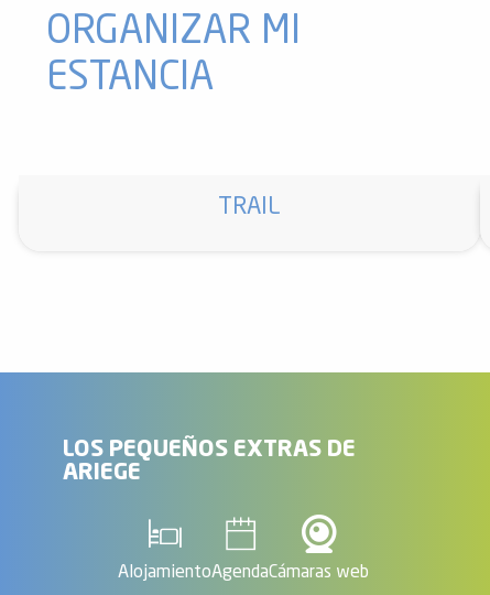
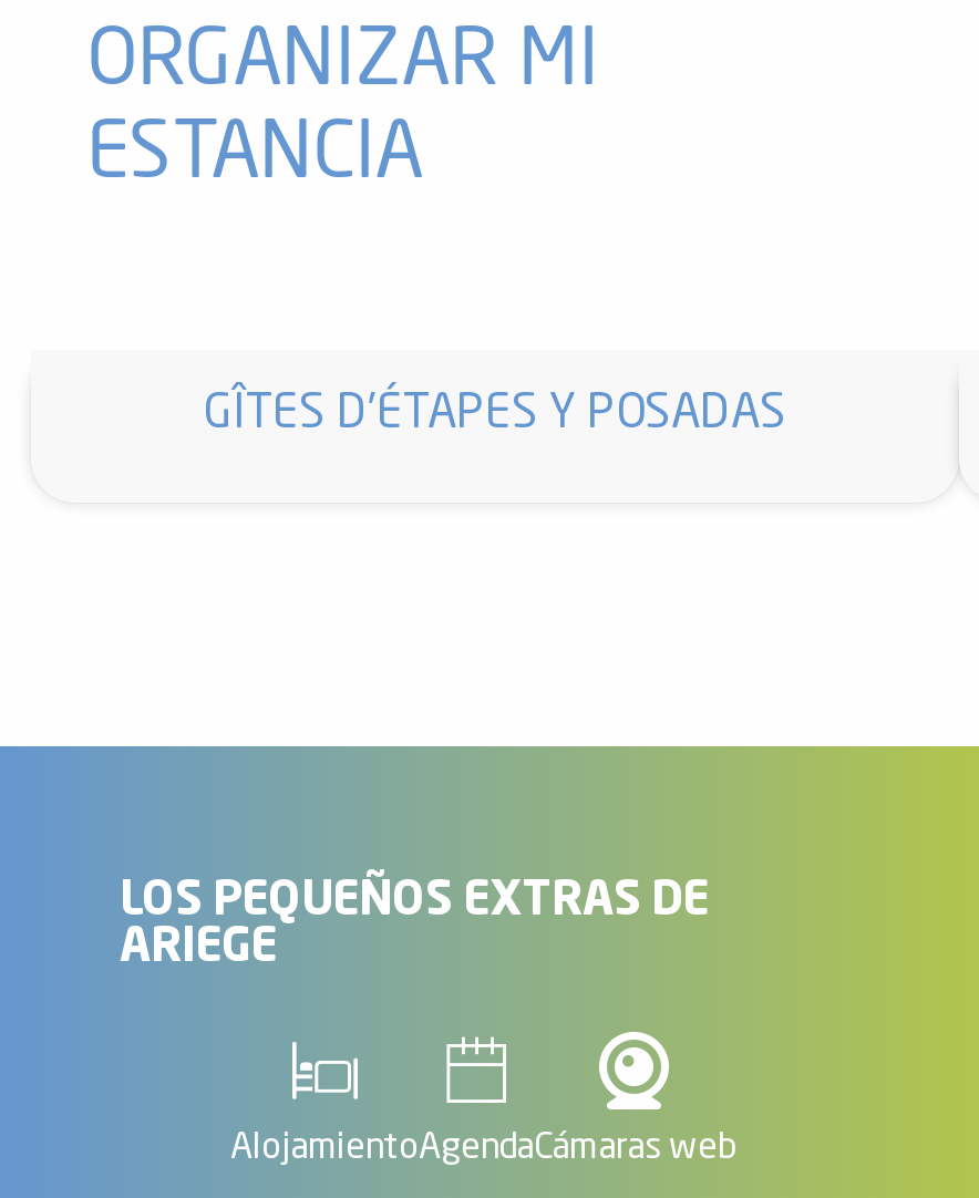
- TRAIL
+ GÎTES D’ÉTAPES Y POSADAS
